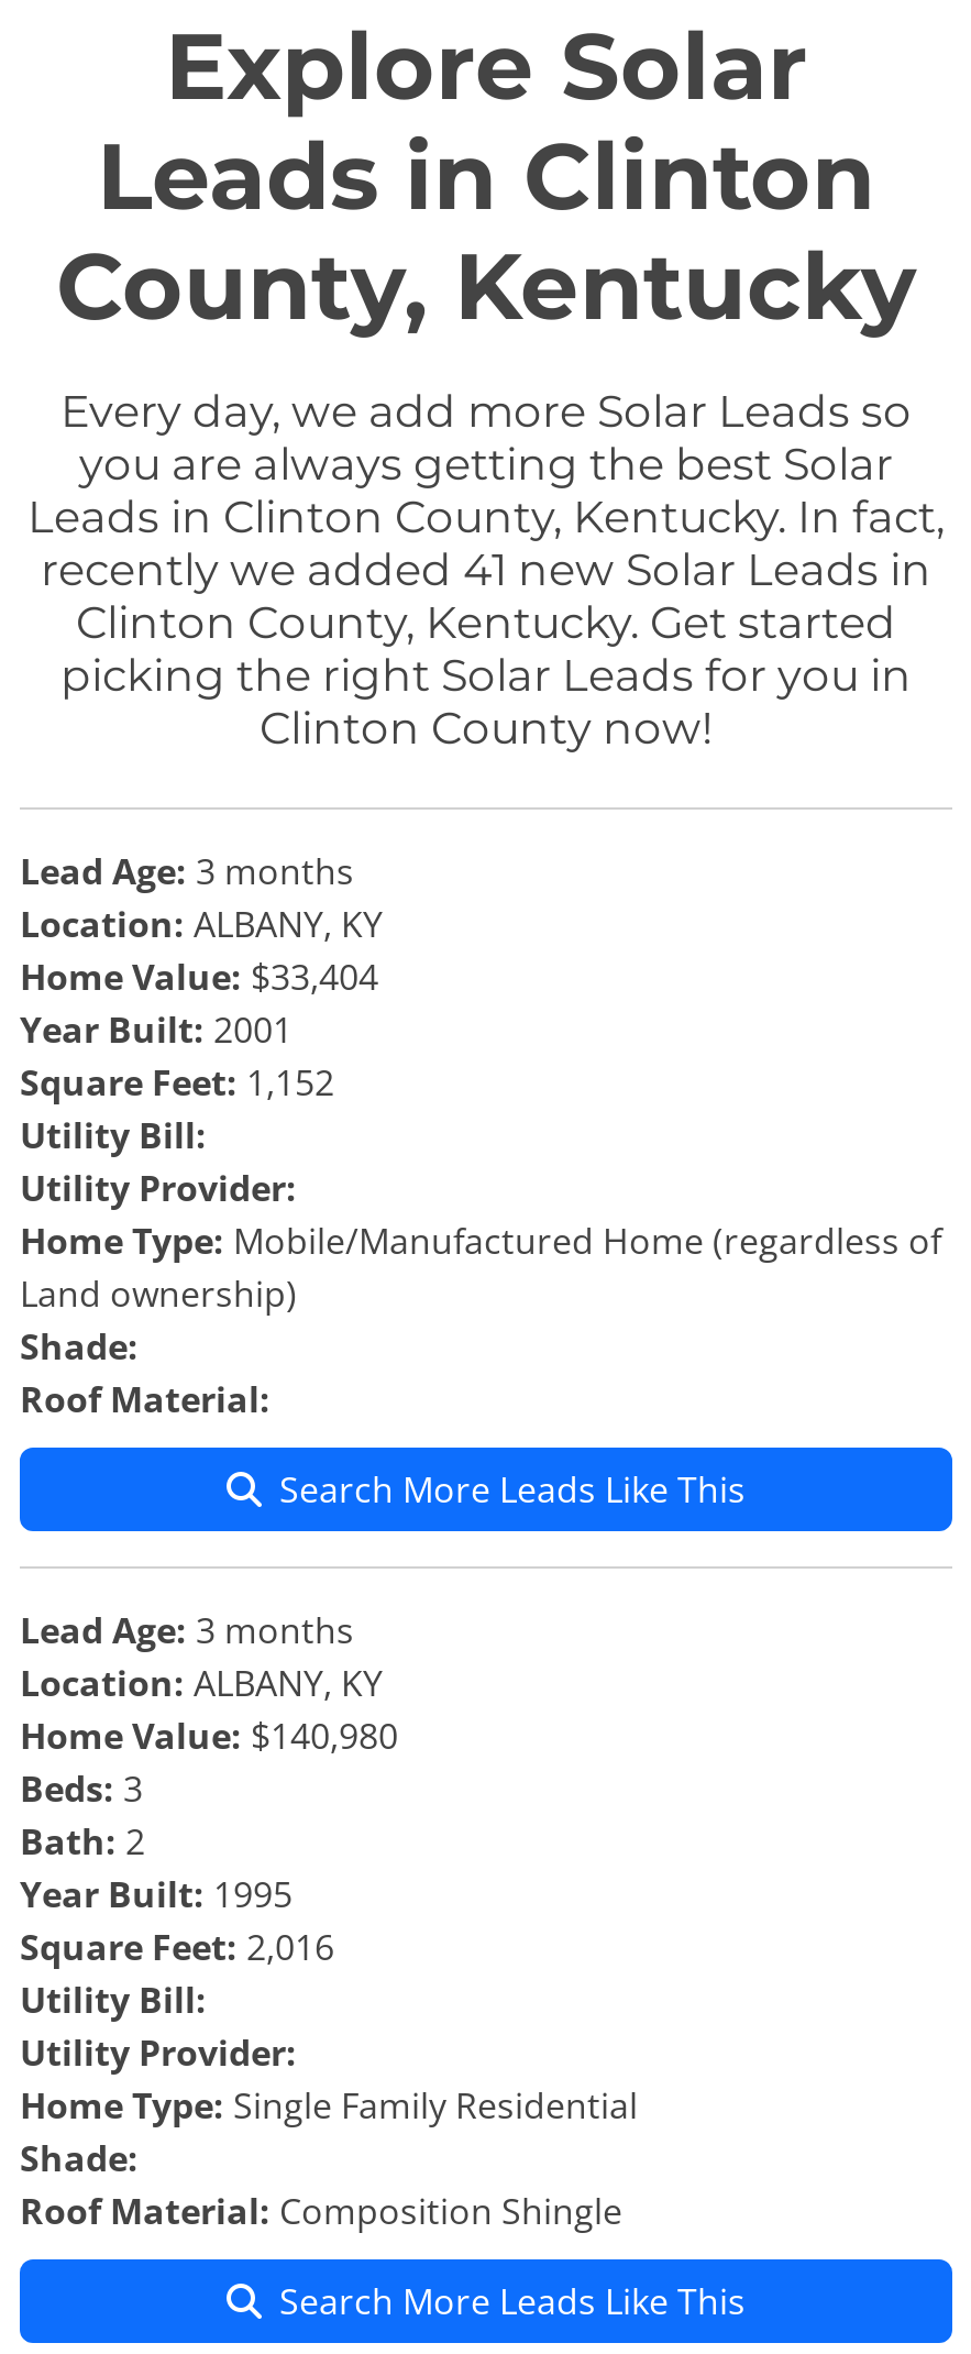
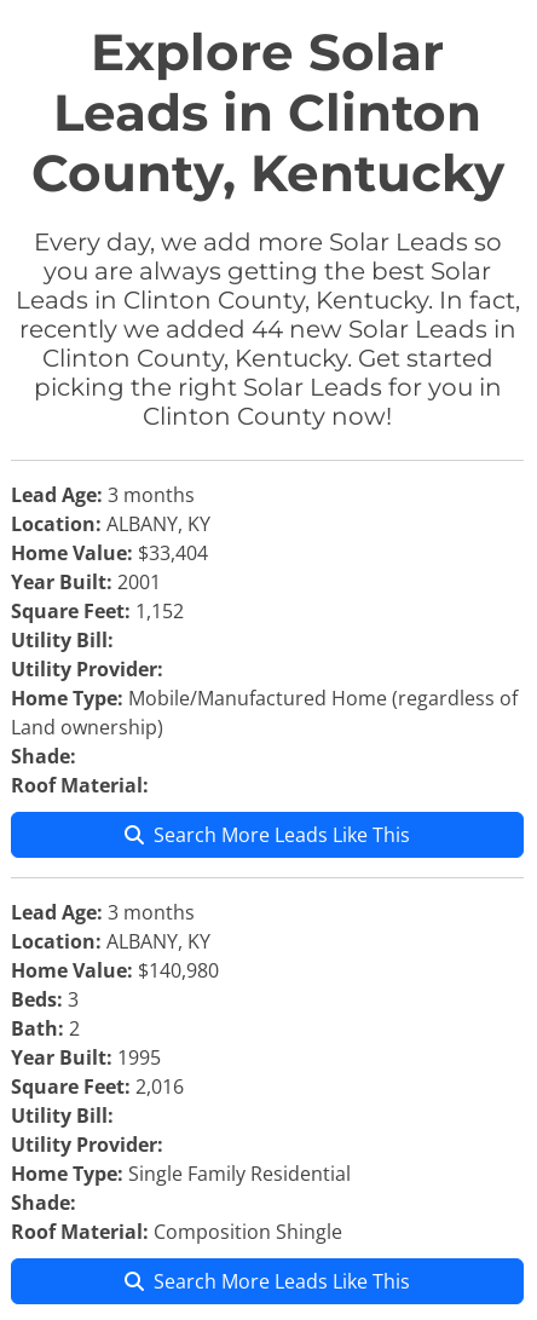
- recently we added 41 new Solar Leads in
+ recently we added 44 new Solar Leads in
